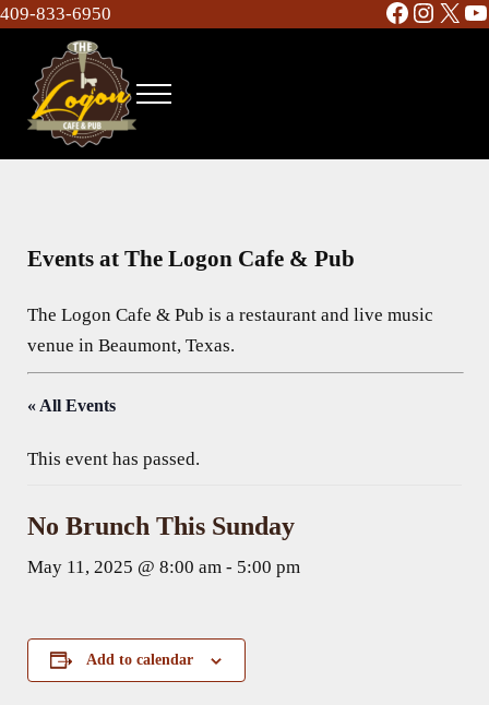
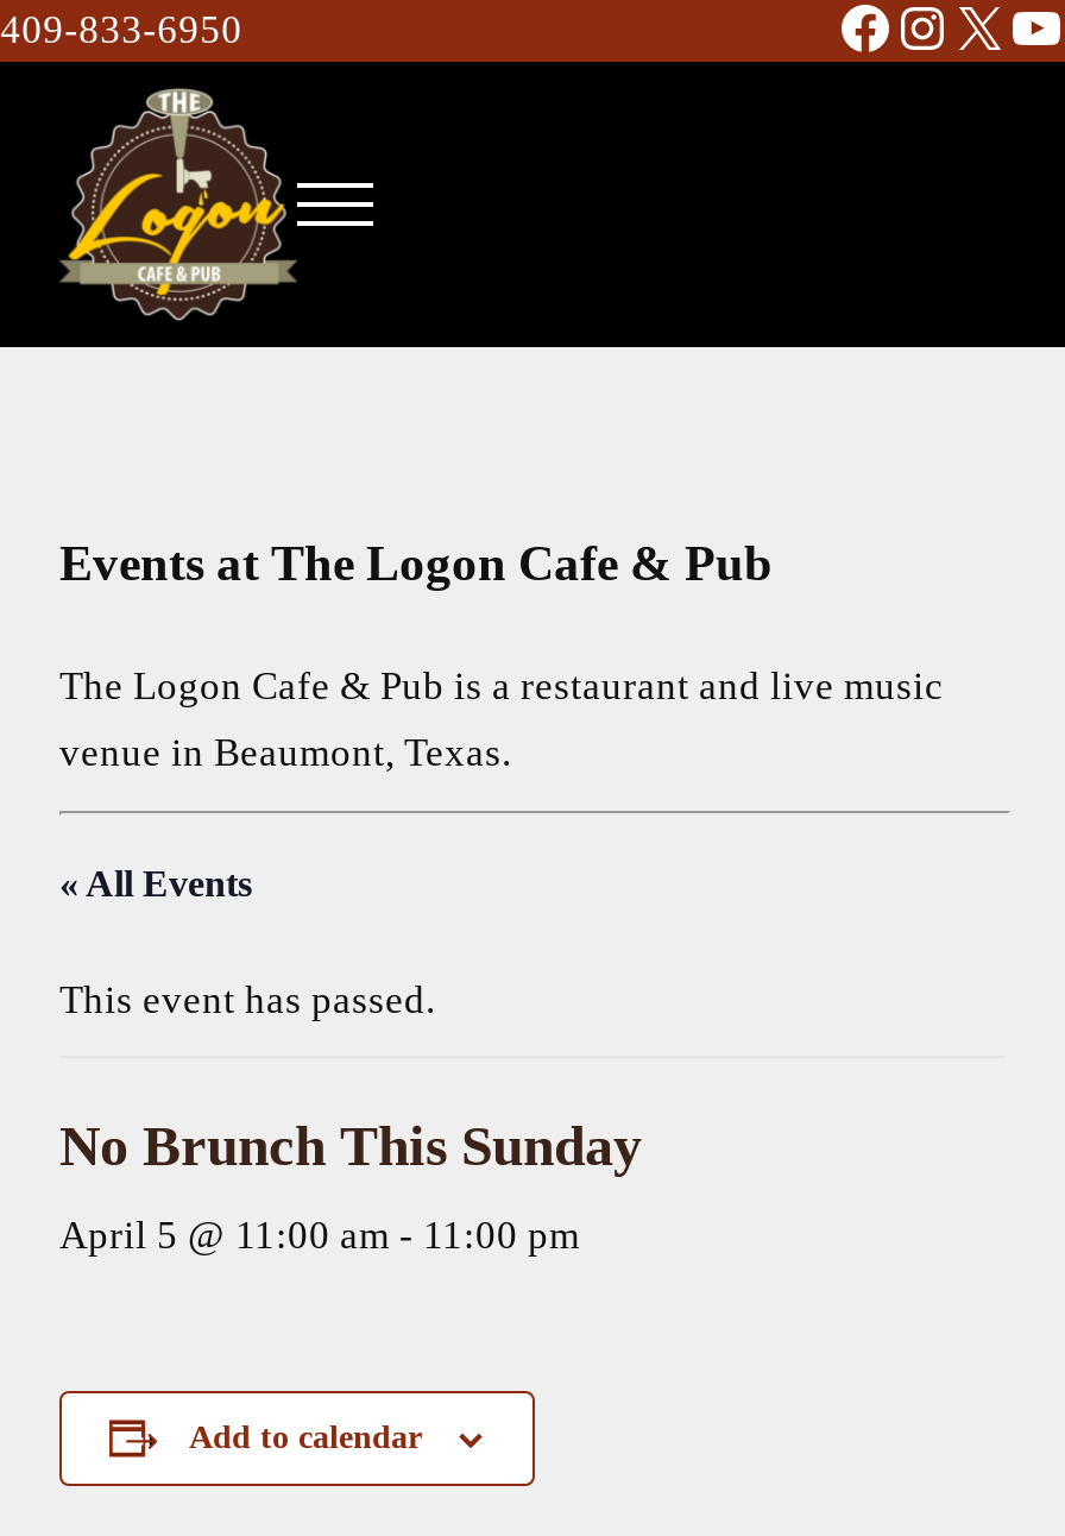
- May 11, 2025 @ 8:00 am - 5:00 pm
+ April 5 @ 11:00 am - 11:00 pm
